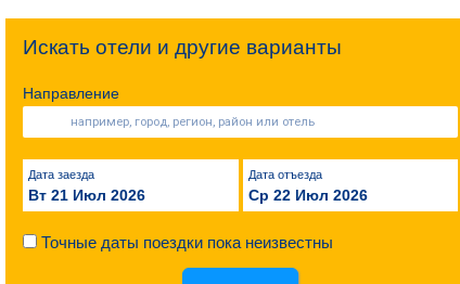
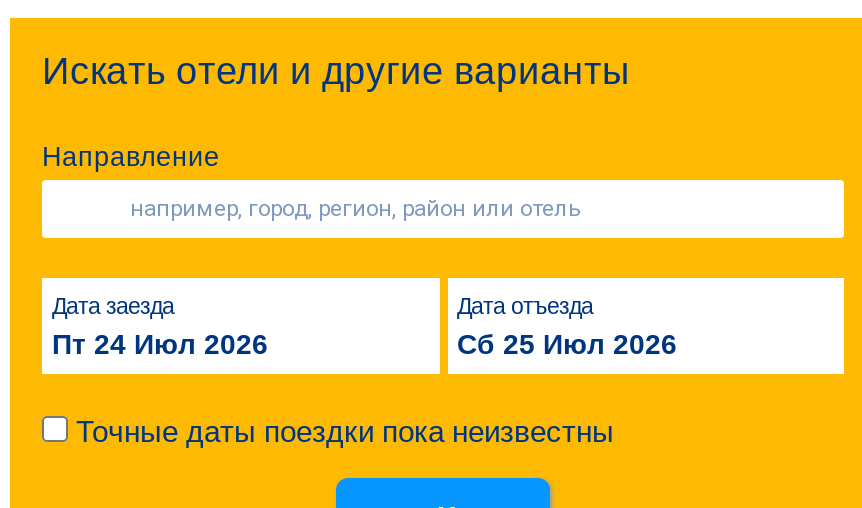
- Вт 21 Июл 2026
+ Пт 24 Июл 2026

- Ср 22 Июл 2026
+ Сб 25 Июл 2026
